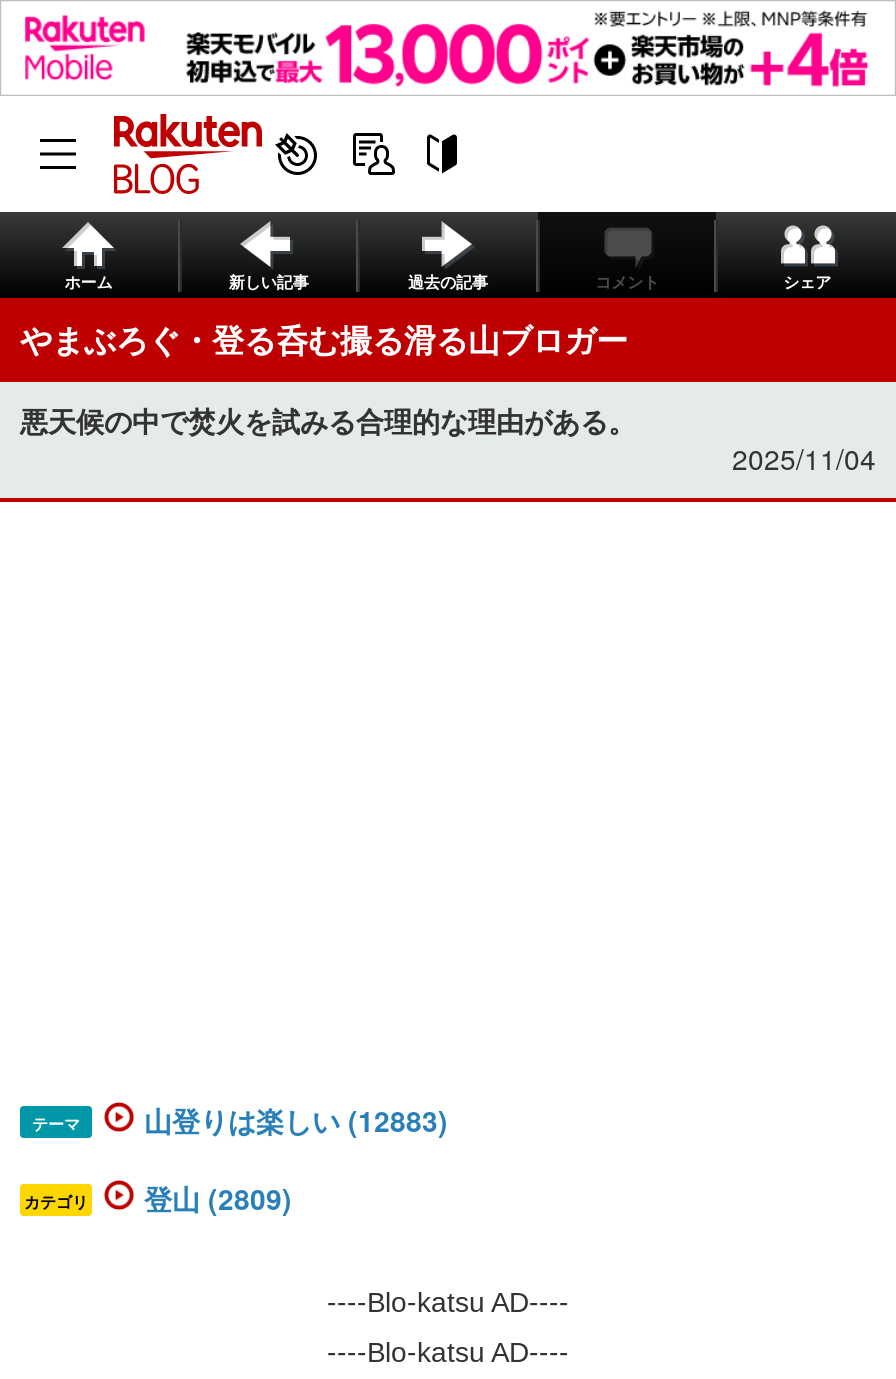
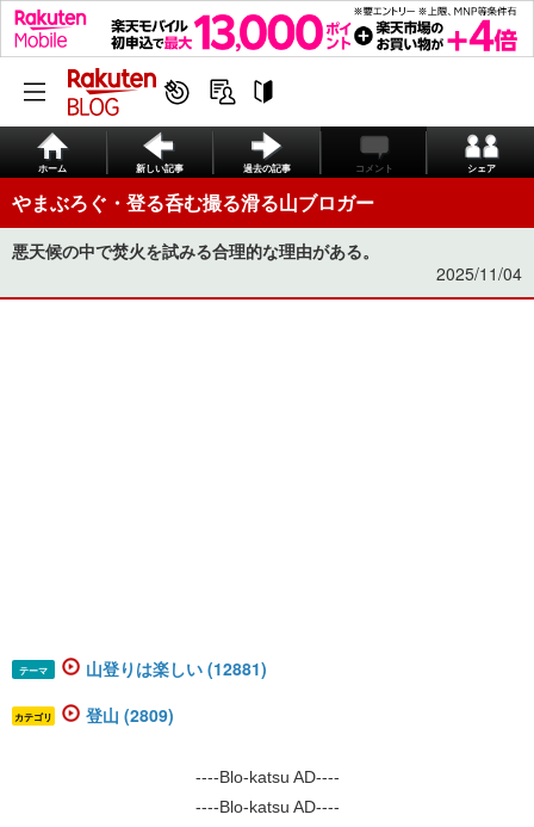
- 山登りは楽しい (12883)
+ 山登りは楽しい (12881)
